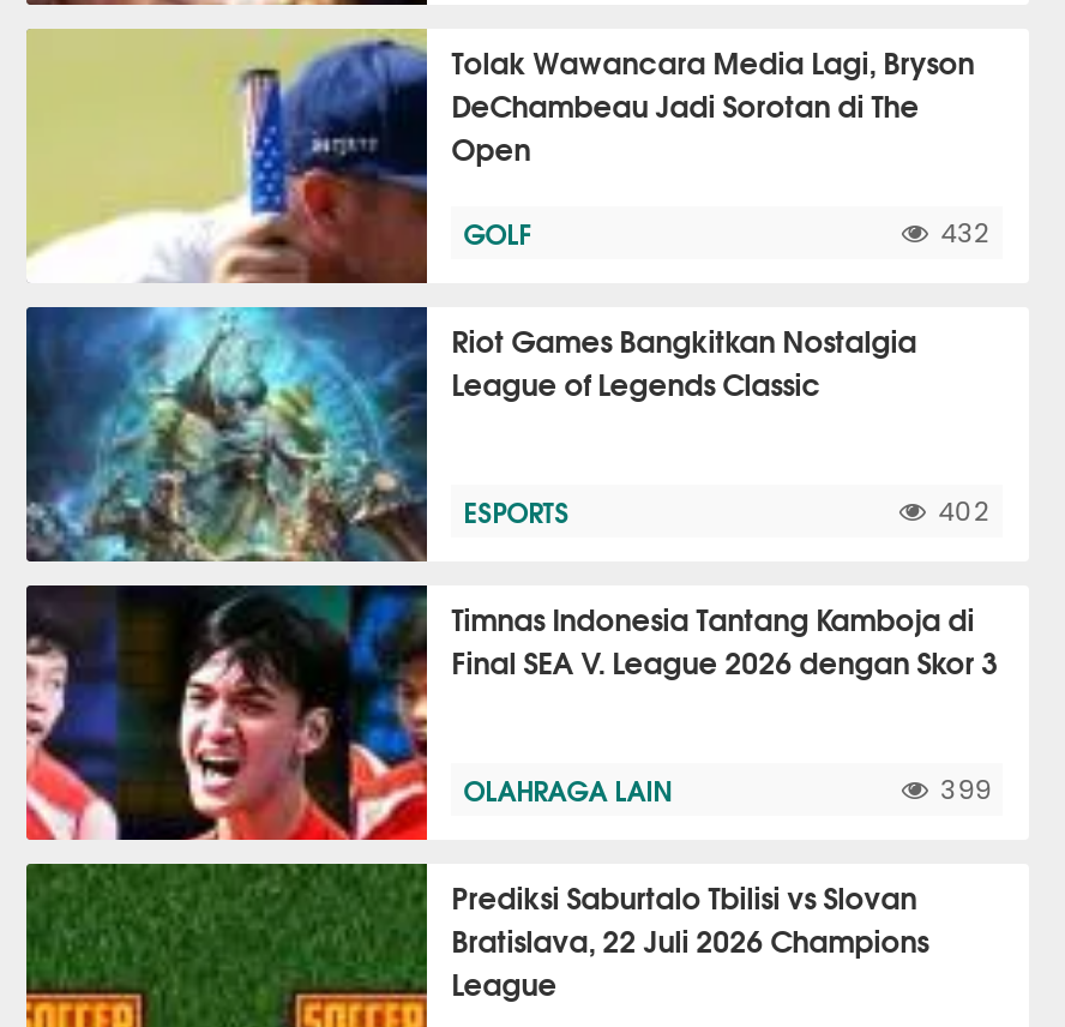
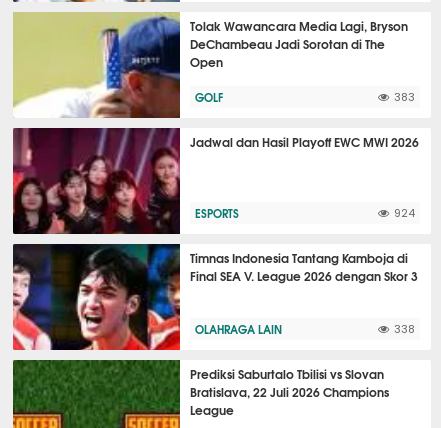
- 432
+ 383

- [image]
- Riot Games Bangkitkan Nostalgia
- League of Legends Classic
+ [image]
+ Jadwal dan Hasil Playoff EWC MWI 2026

- 402
+ 924

- 399
+ 338
